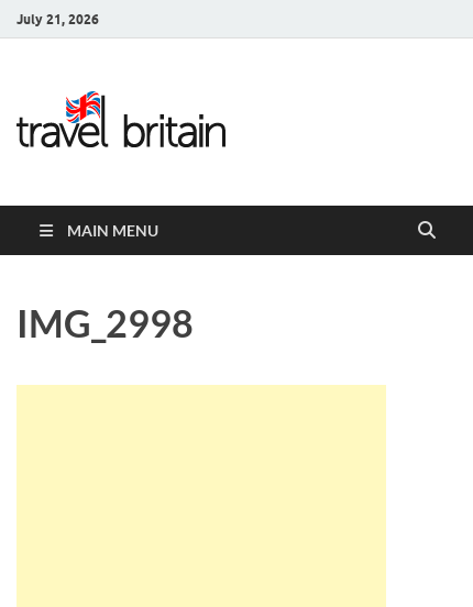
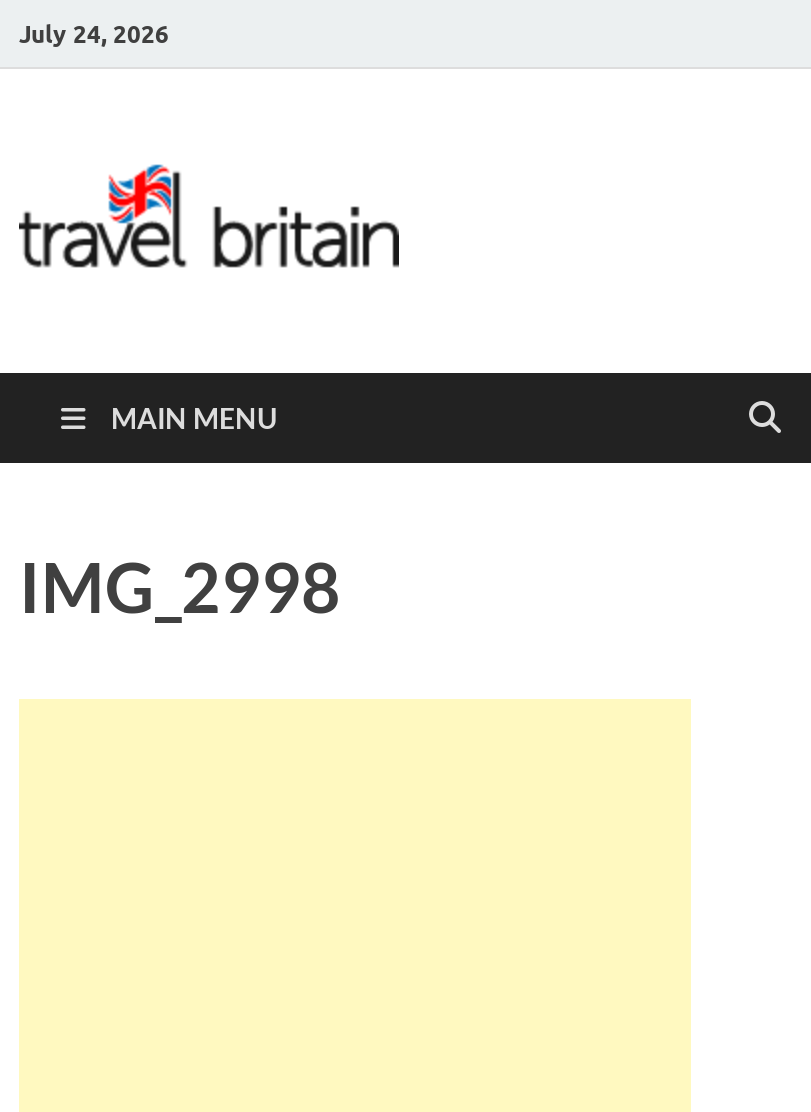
- July 21, 2026
+ July 24, 2026
